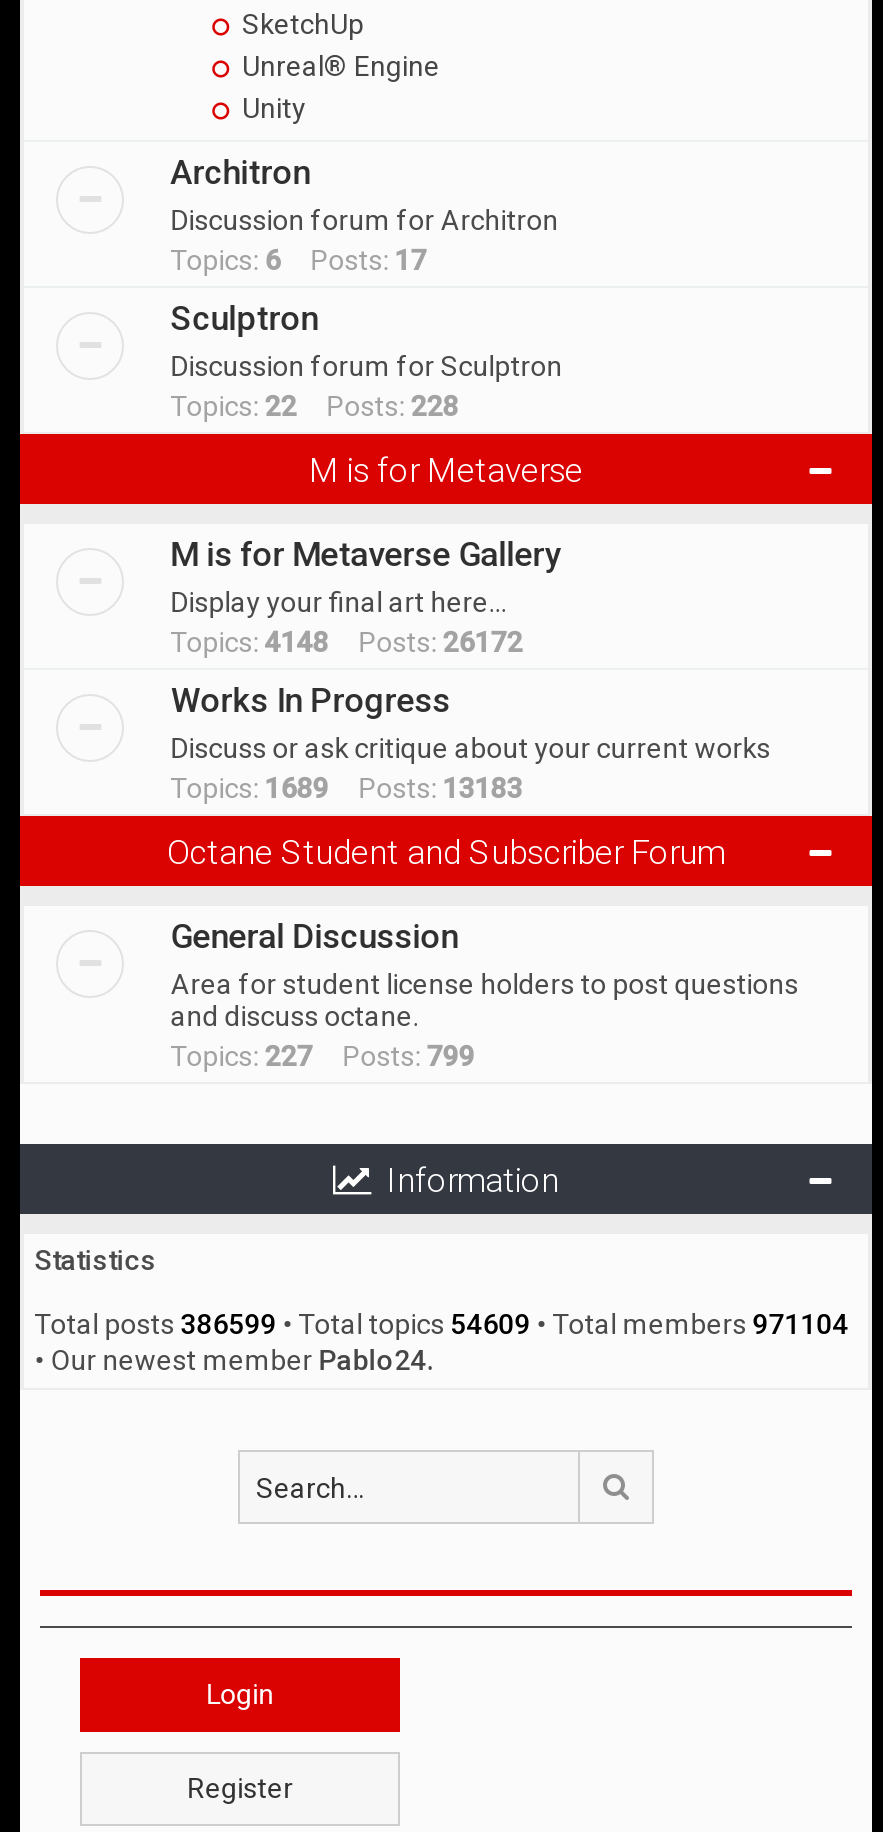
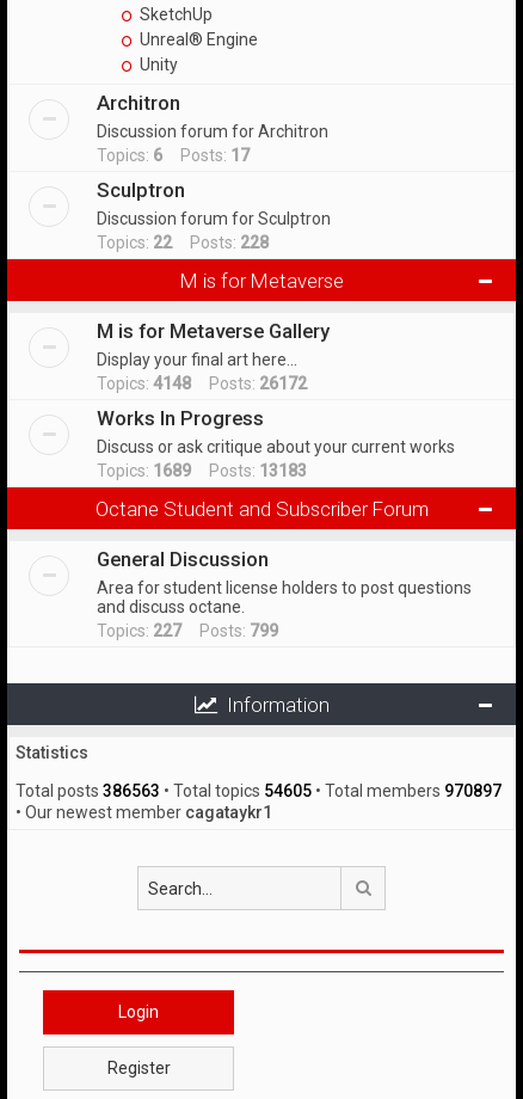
- Total posts 386599 • Total topics 54609 • Total members 971104
+ Total posts 386563 • Total topics 54605 • Total members 970897

- • Our newest member Pablo24.
+ • Our newest member cagataykr1
